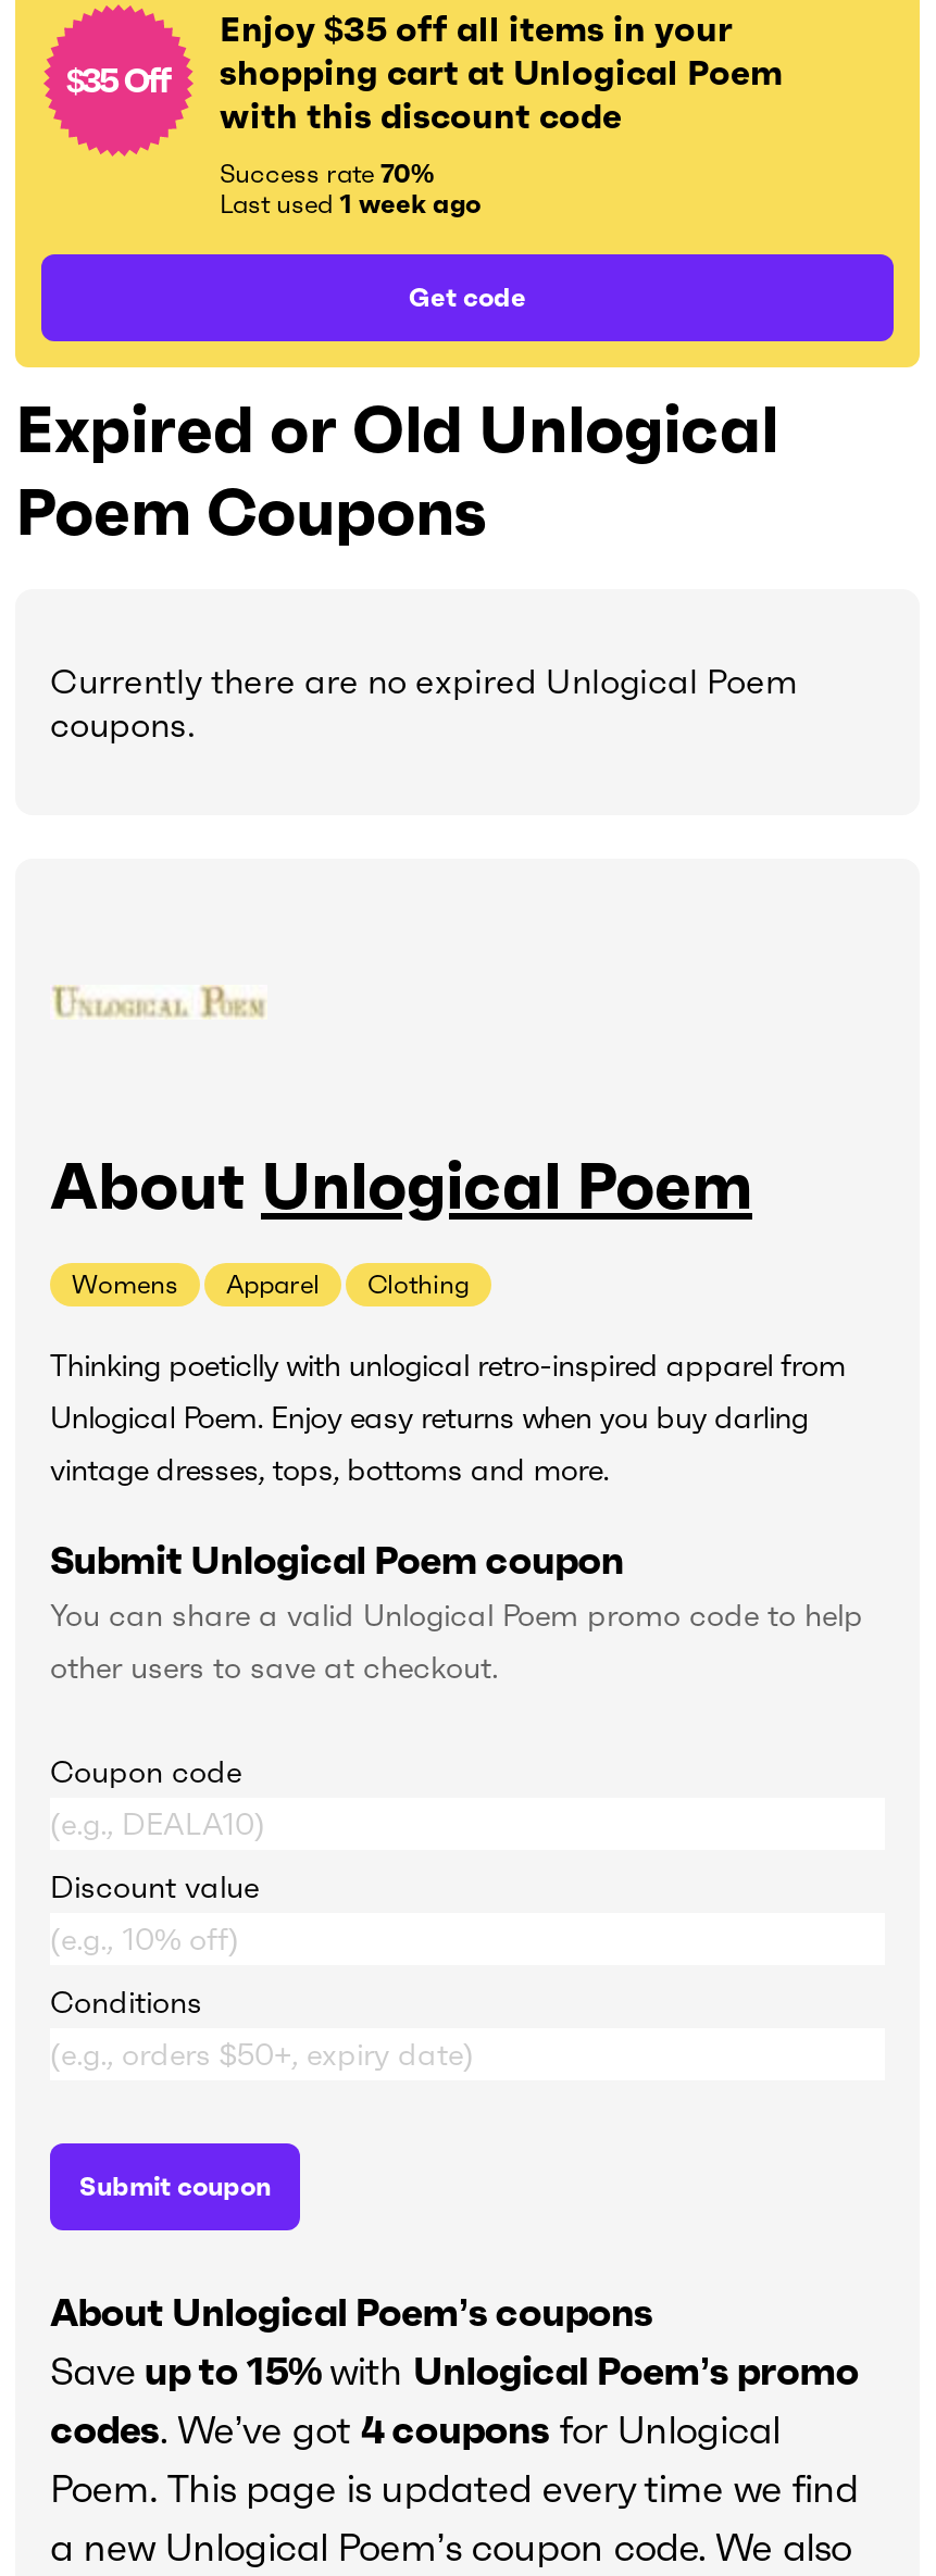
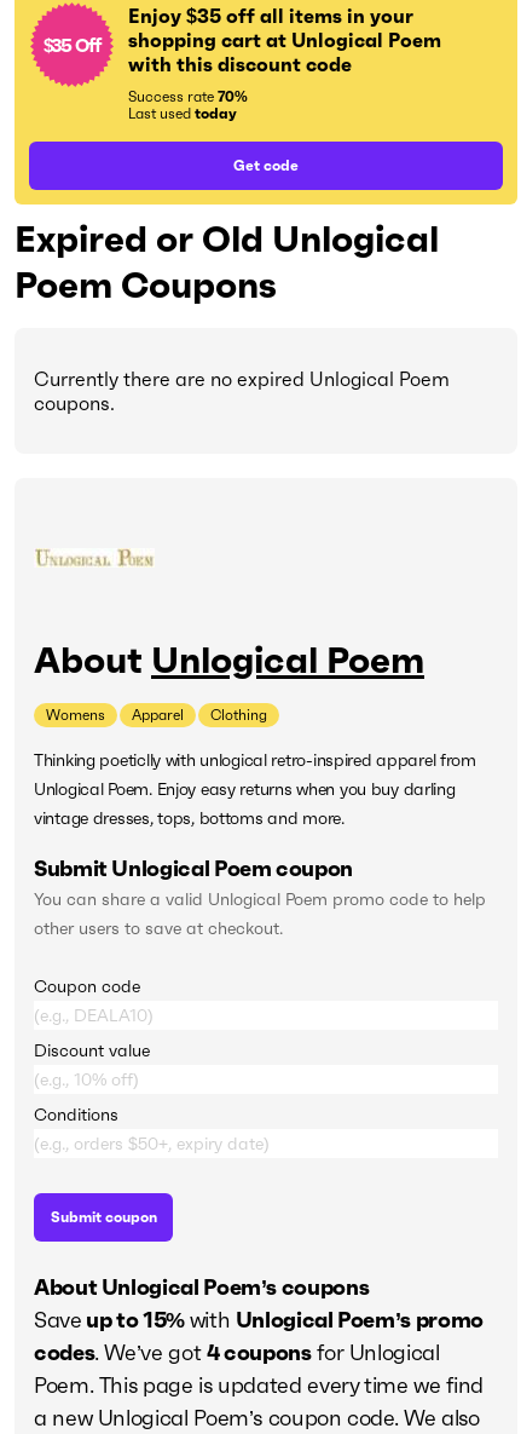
- Last used 1 week ago
+ Last used today
